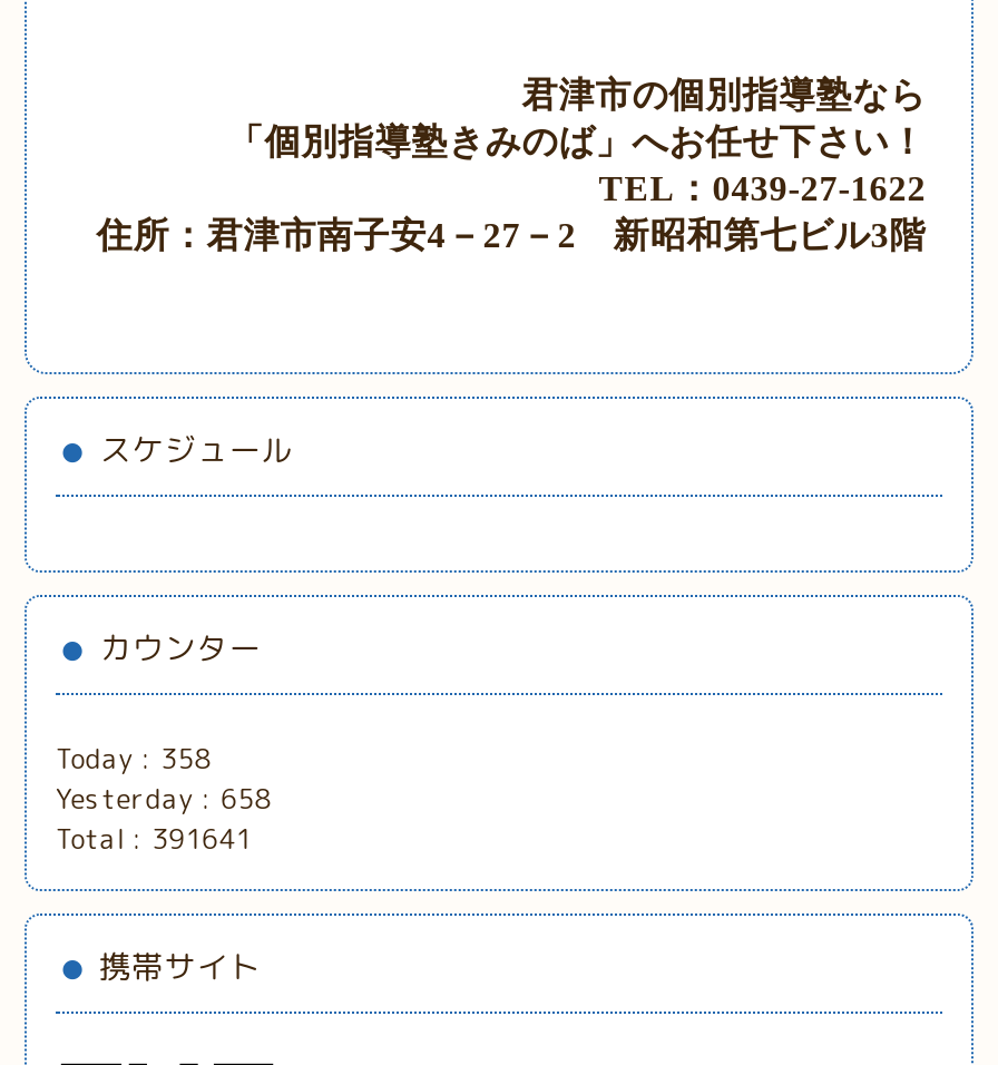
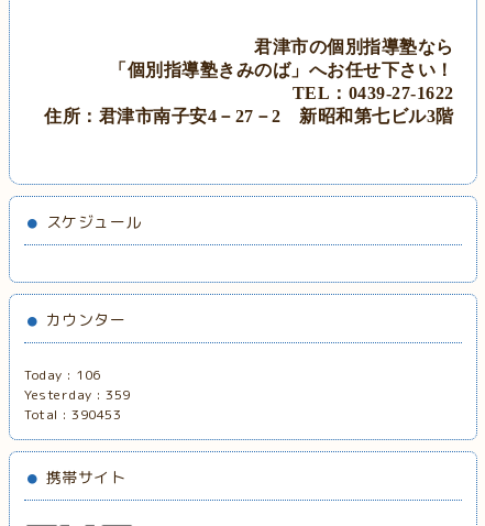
- Today : 358
+ Today : 106

- Yesterday : 658
+ Yesterday : 359

- Total : 391641
+ Total : 390453
